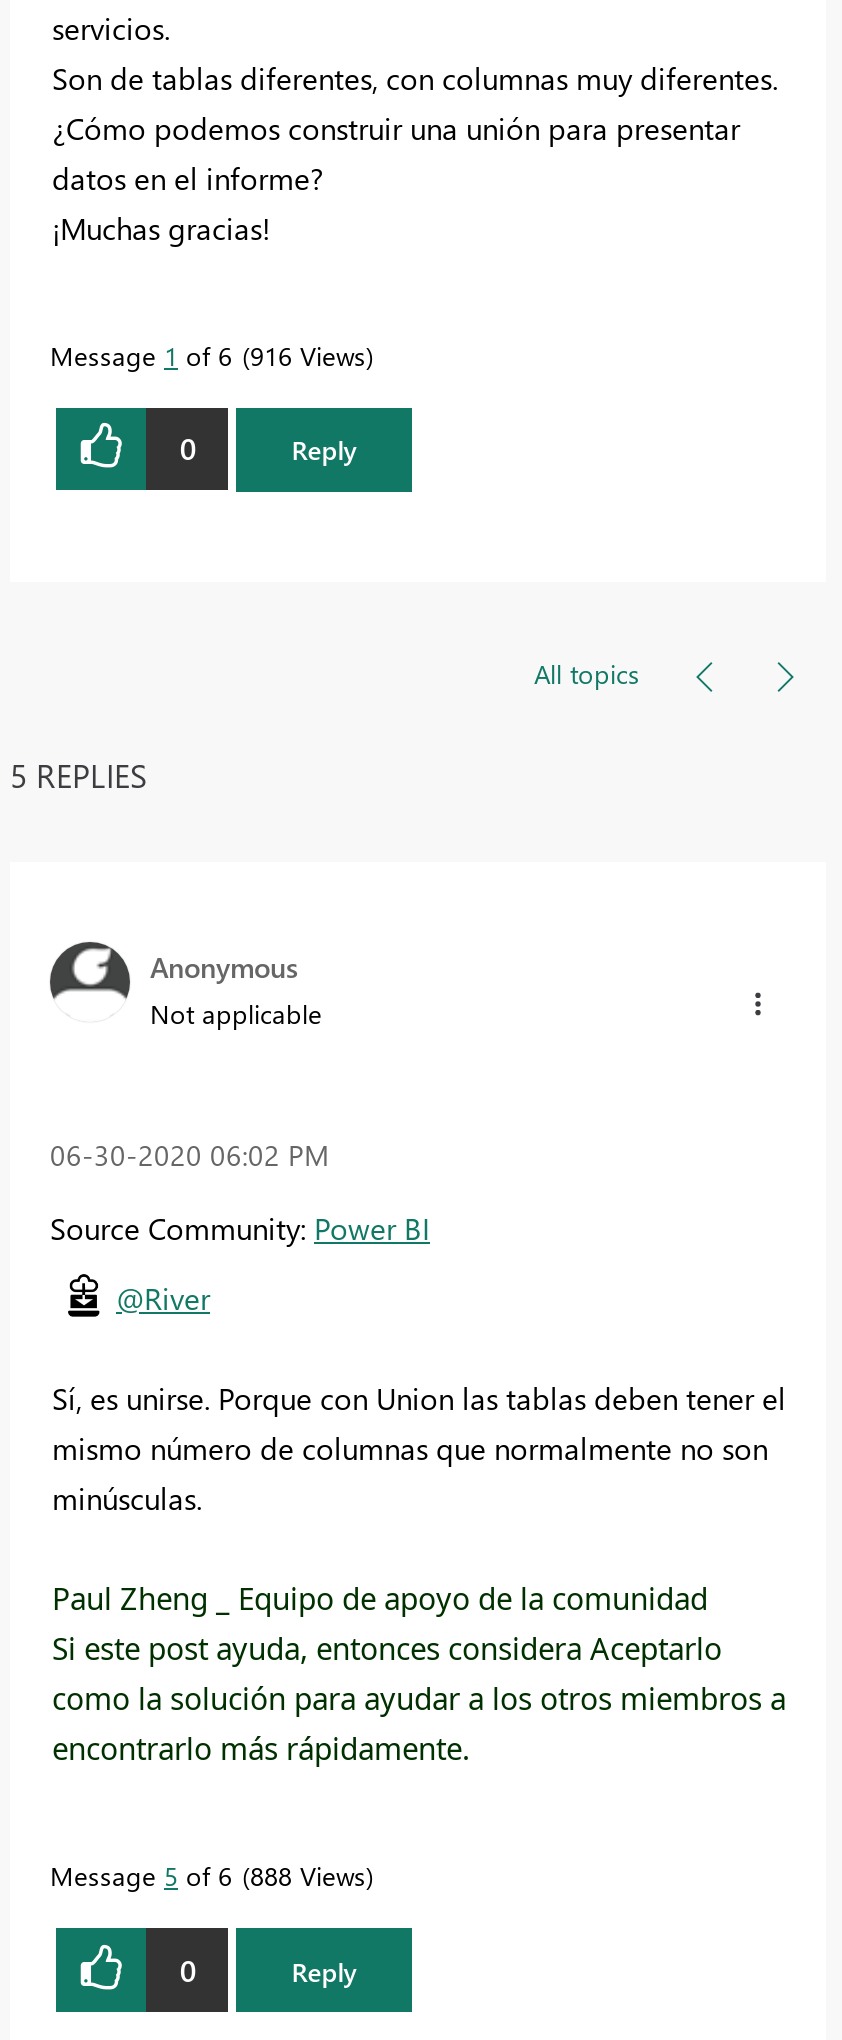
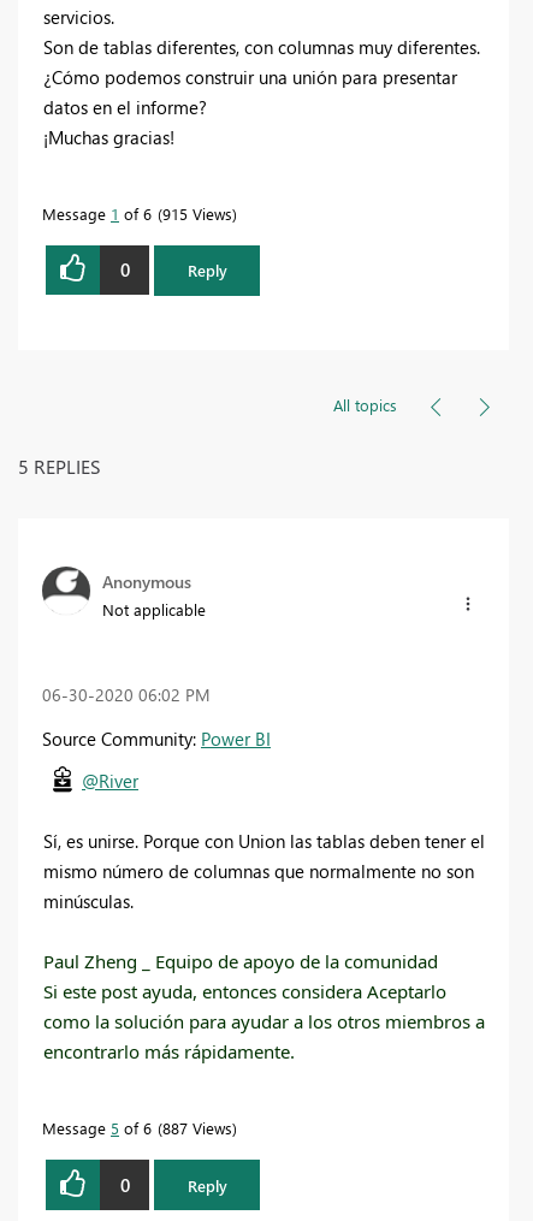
- Message 1 of 6 916 Views
+ Message 1 of 6 915 Views

- Message 5 of 6 888 Views
+ Message 5 of 6 887 Views
